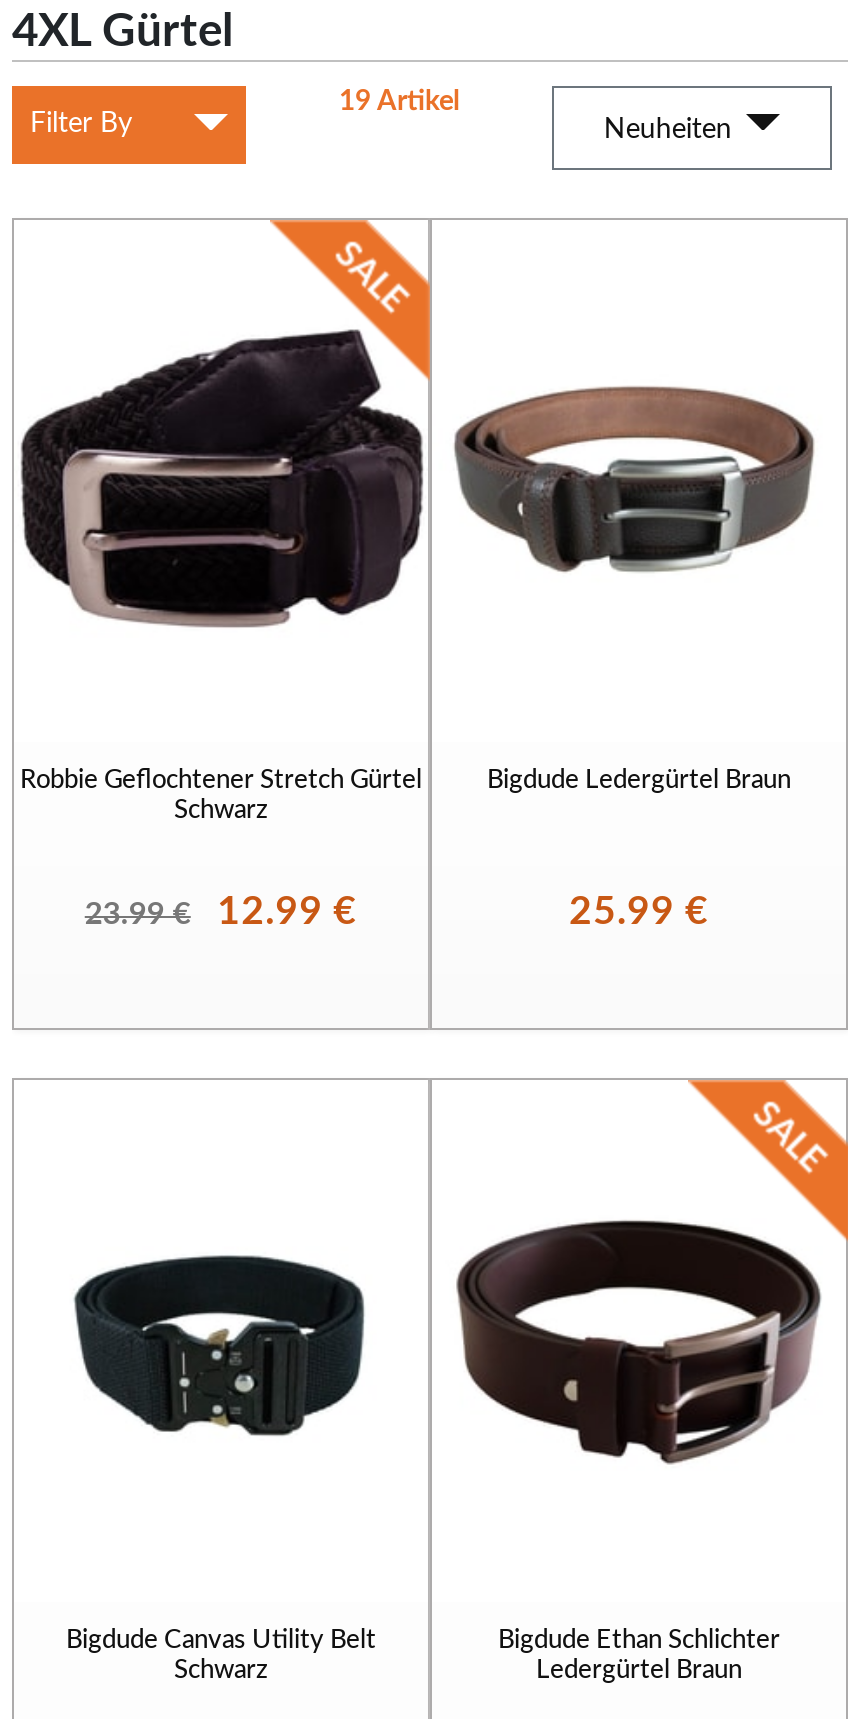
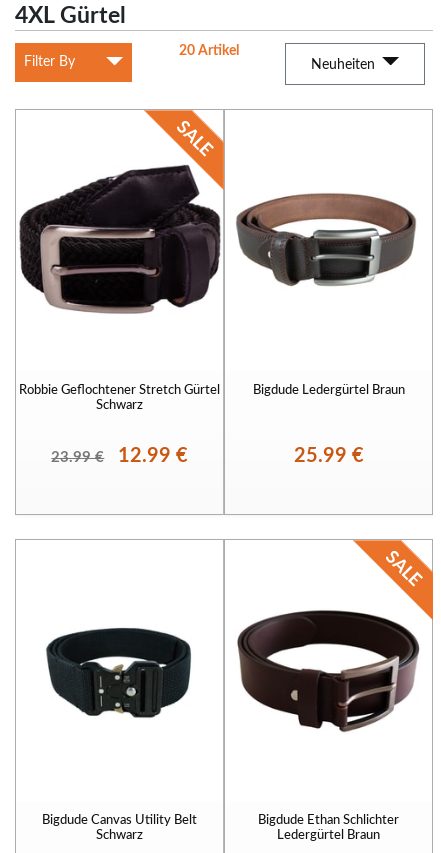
- 19 Artikel
+ 20 Artikel
